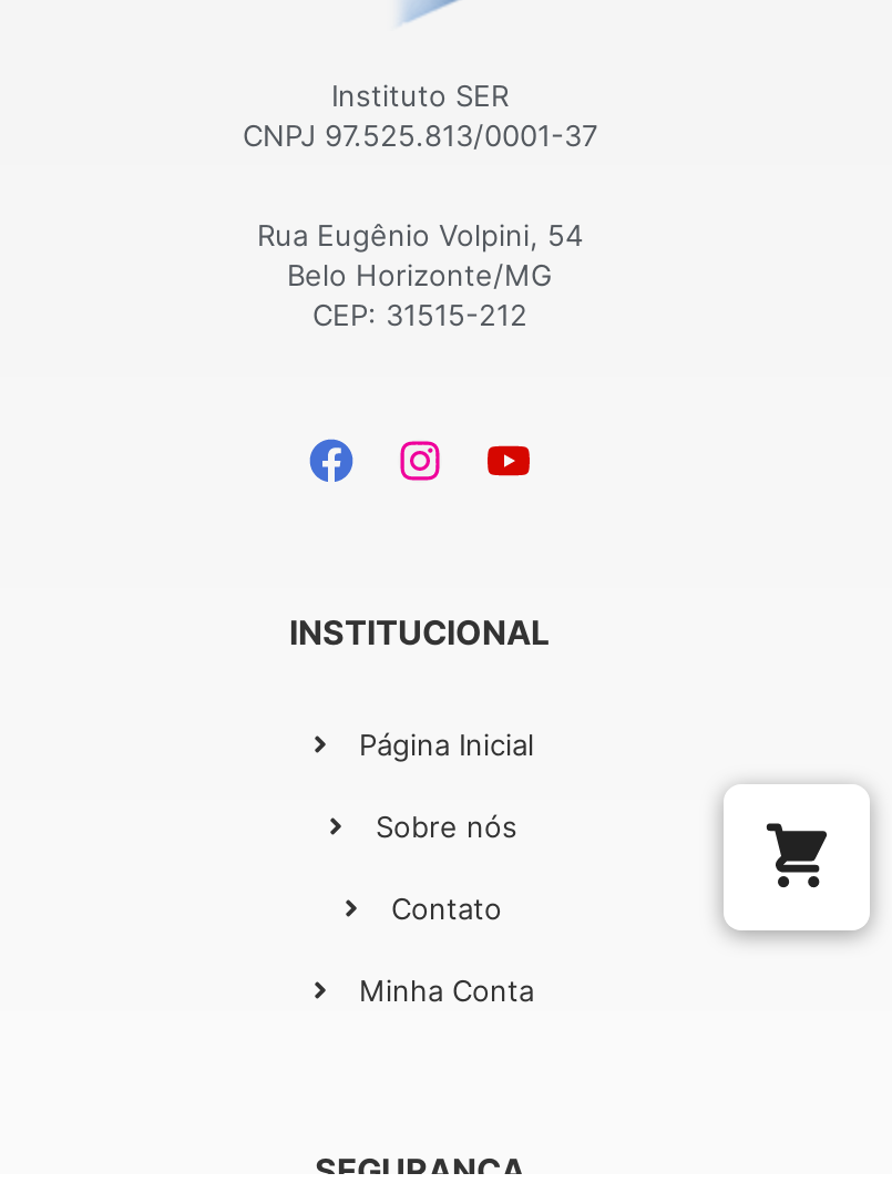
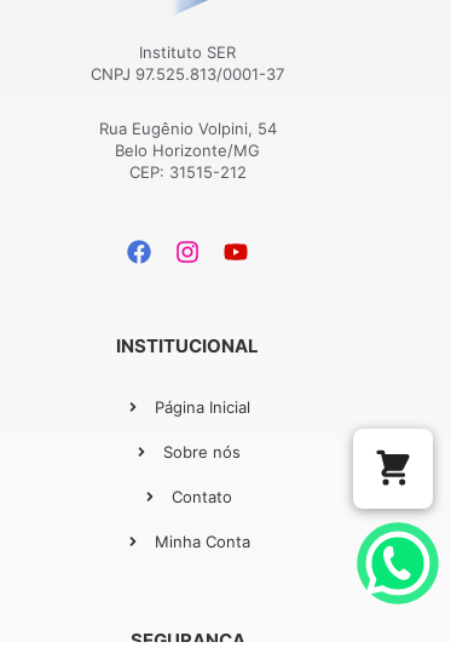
+ [image]
